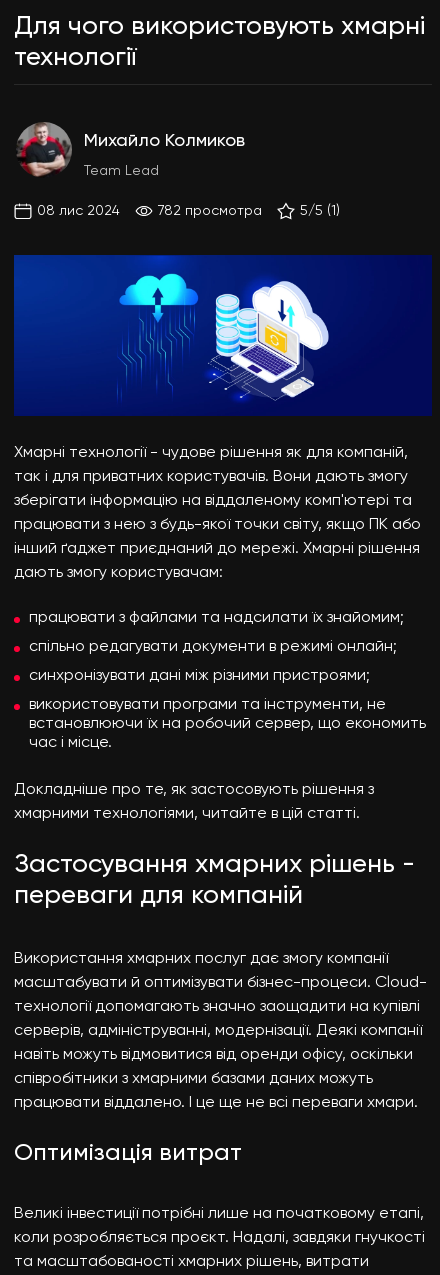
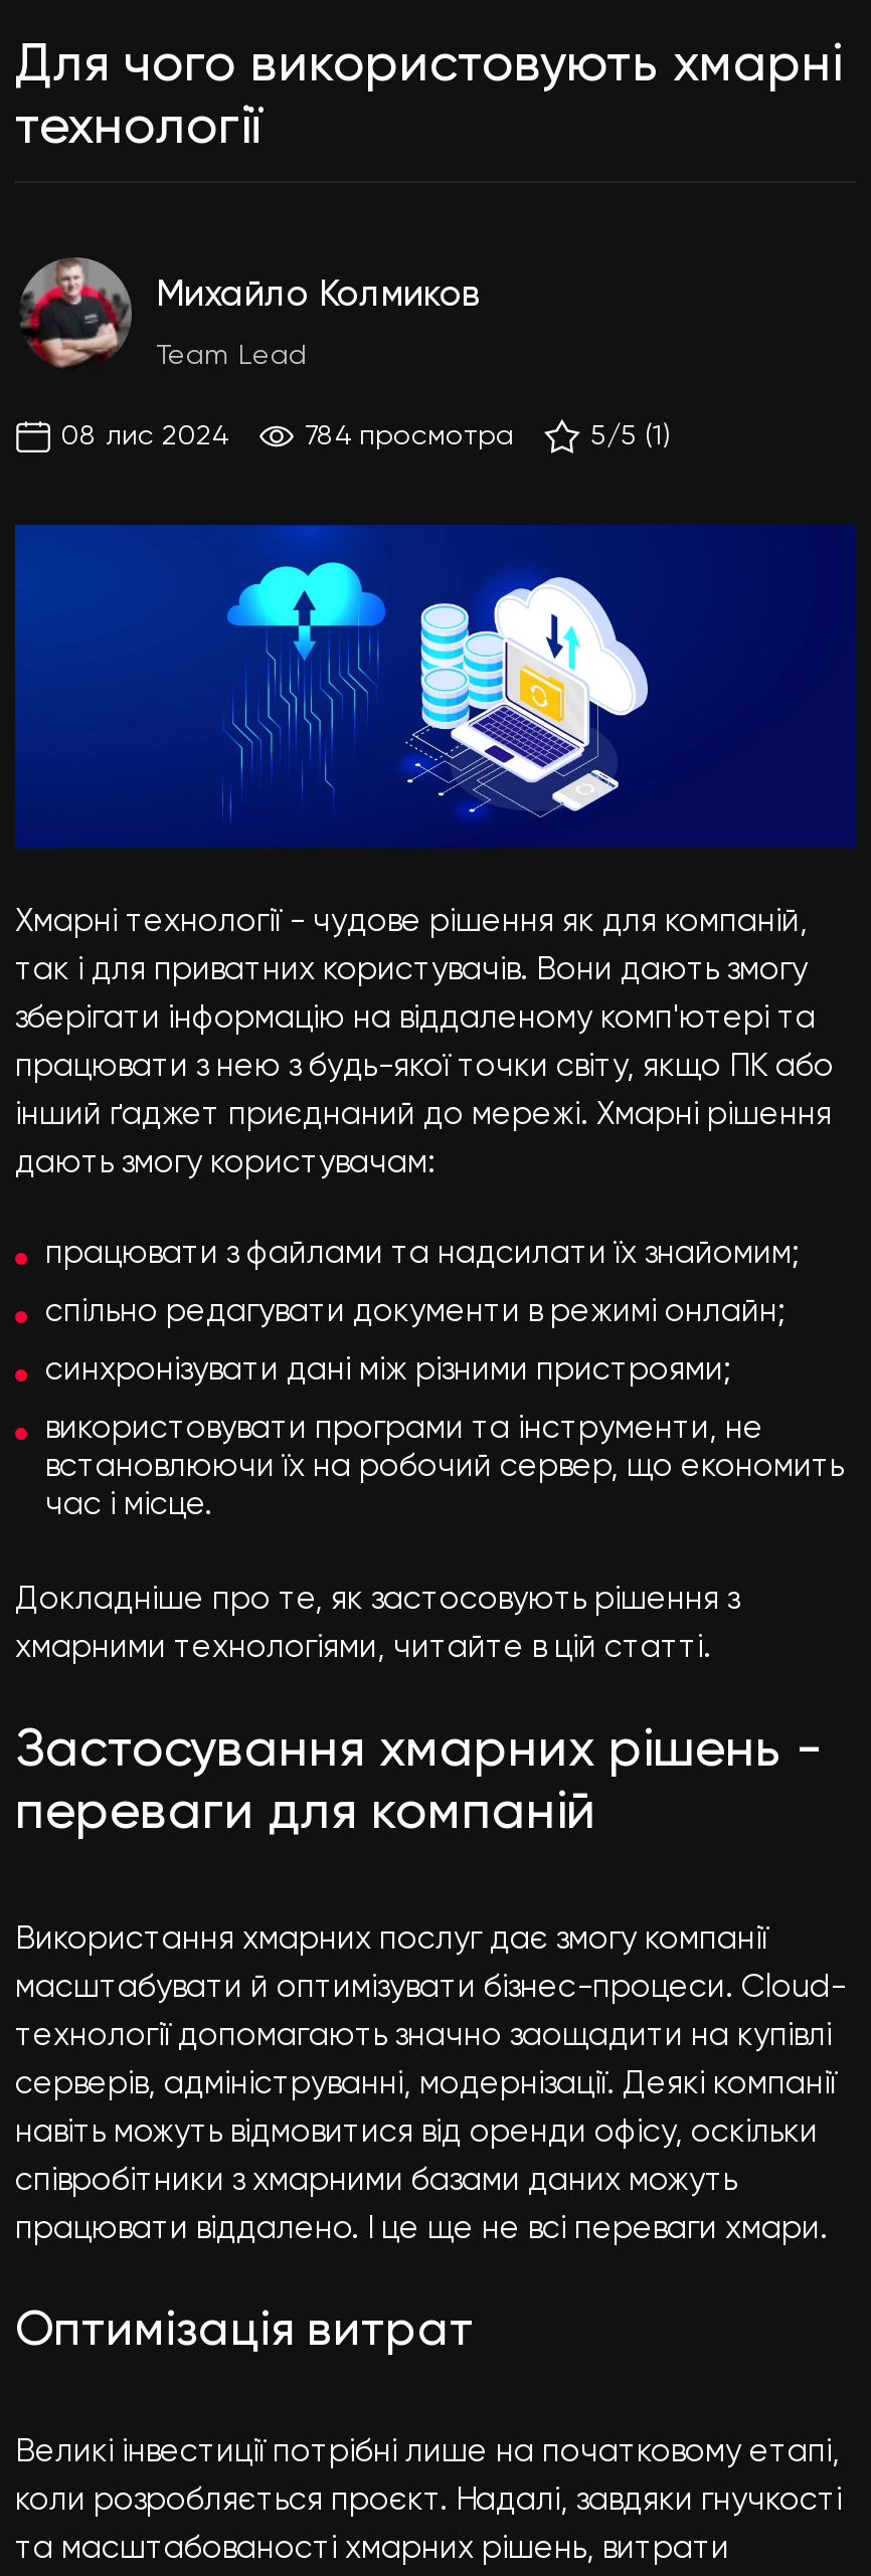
- 782 просмотра
+ 784 просмотра
